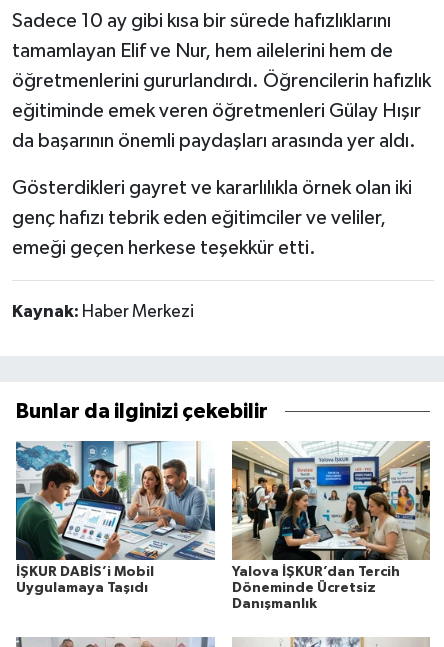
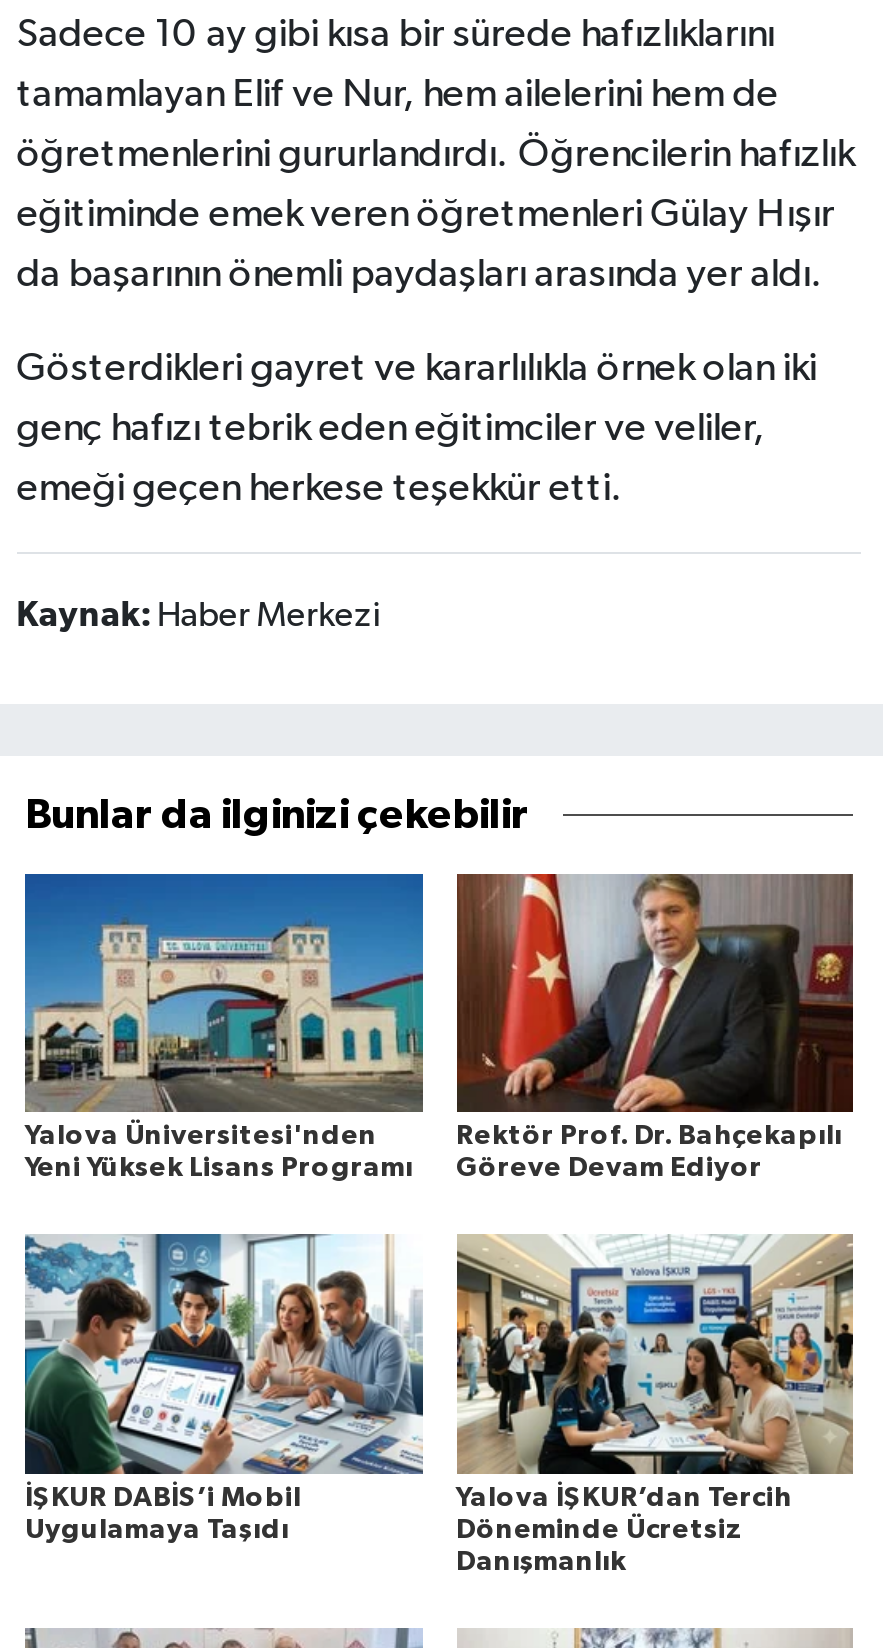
+ [image]
+ Yalova Üniversitesi'nden
+ Yeni Yüksek Lisans Programı

+ [image]
+ Rektör Prof. Dr. Bahçekapılı
+ Göreve Devam Ediyor
